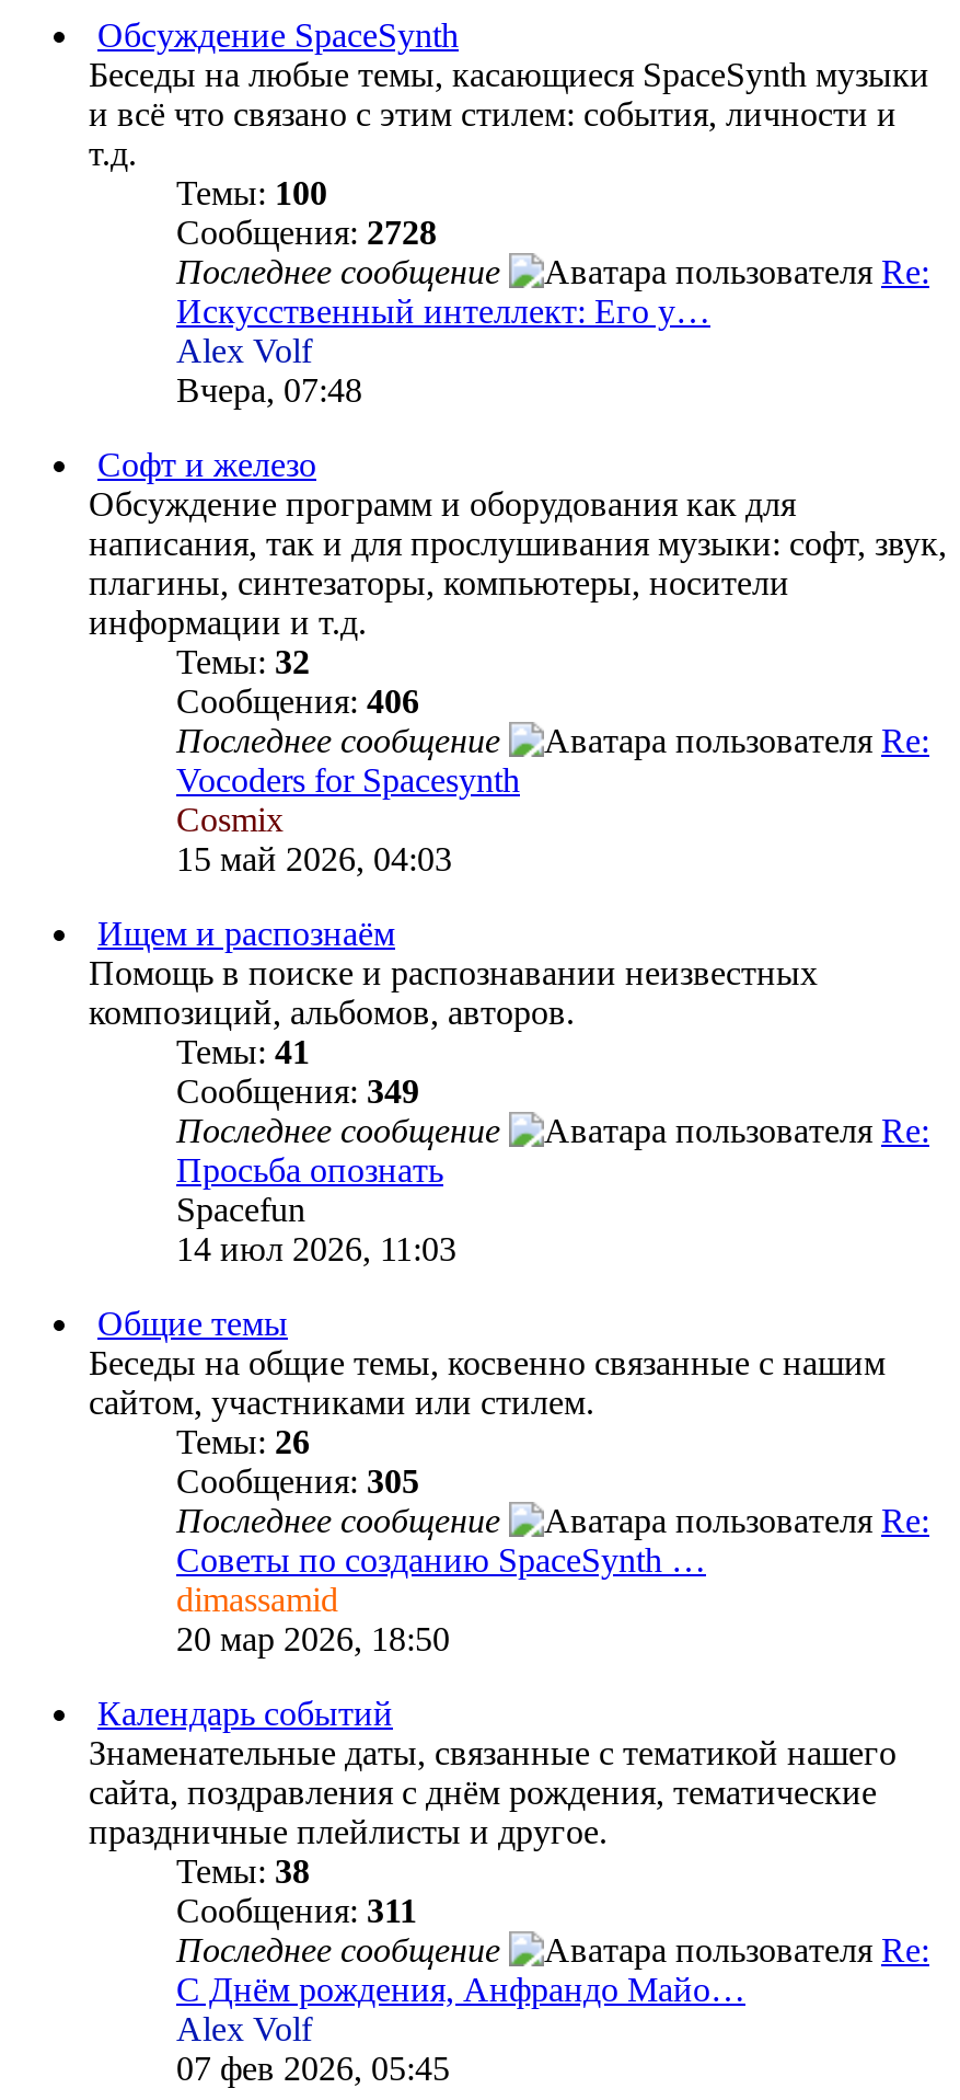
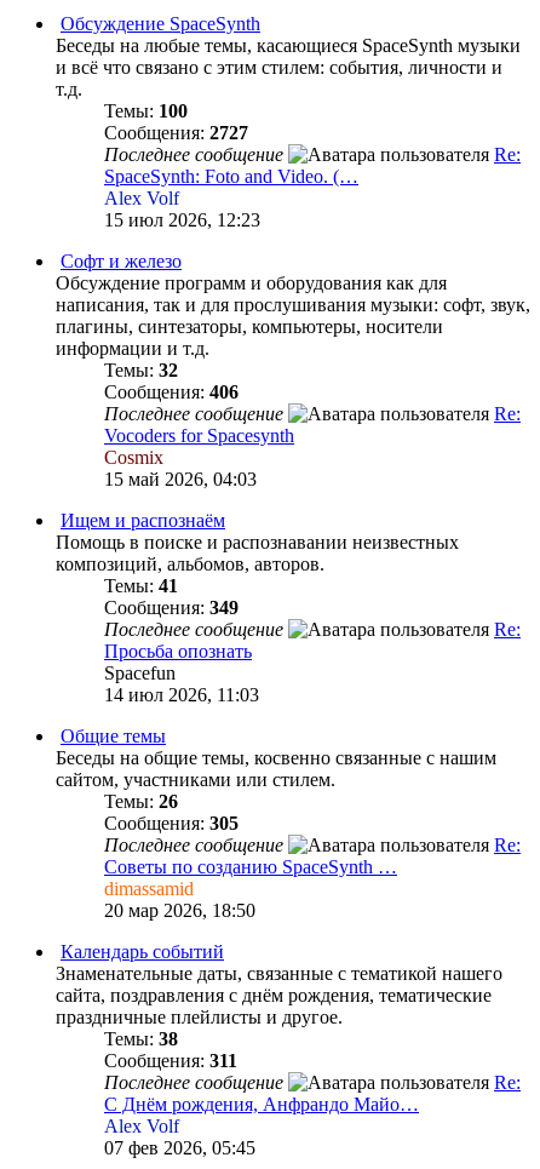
- Сообщения: 2728
+ Сообщения: 2727

- Искусственный интеллект: Его у…
+ SpaceSynth: Foto and Video. (…

- Вчера, 07:48
+ 15 июл 2026, 12:23
